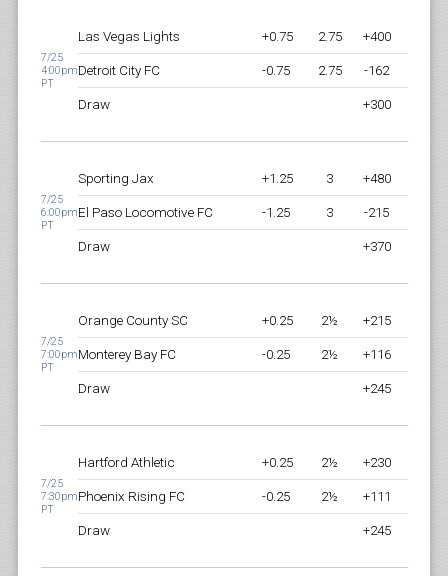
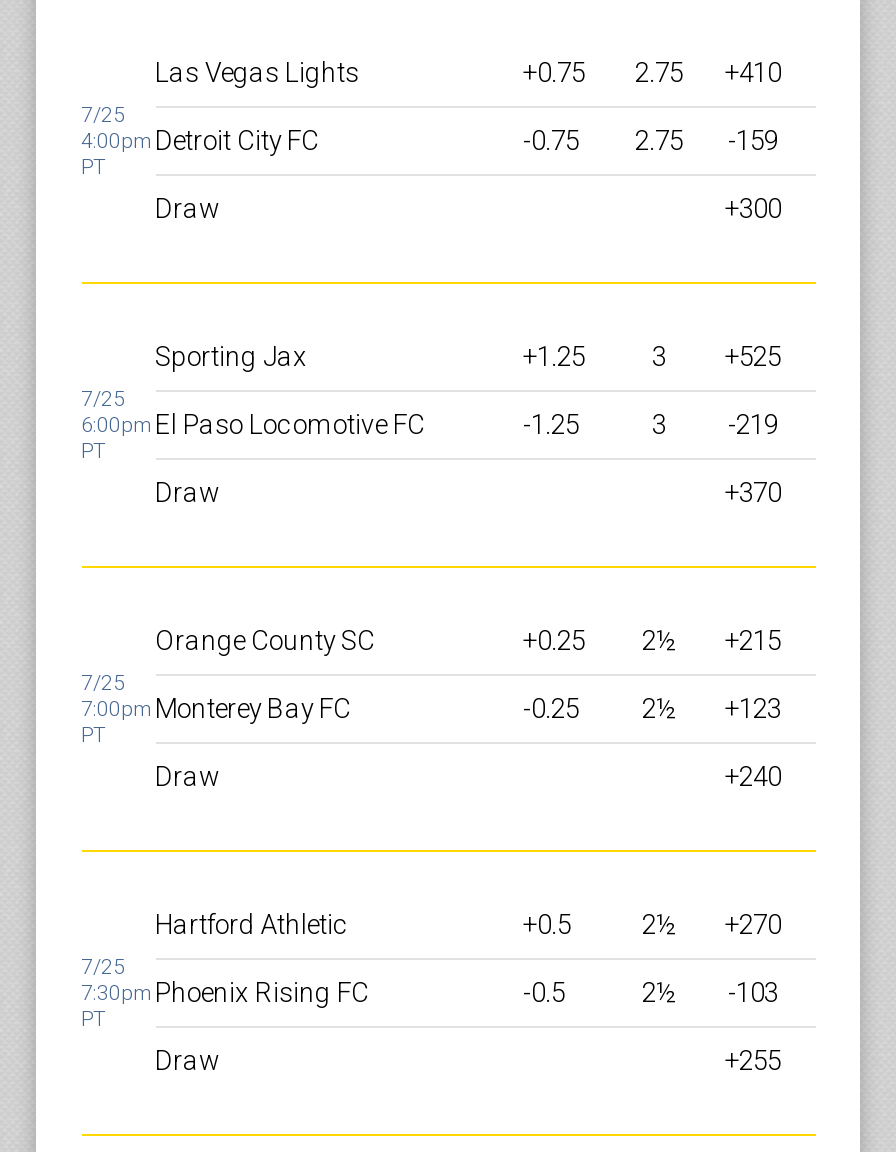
- +0.75 2.75 +400
+ +0.75 2.75 +410

- -0.75 2.75 -162
+ -0.75 2.75 -159

- 3 +480
+ 3 +525

- 3 -215
+ 3 -219

- +116
+ +123

- +245
+ +240

- +0.25
+ +0.5

- +230
+ +270

- -0.25
+ -0.5

- +111
+ -103

- +245
+ +255
